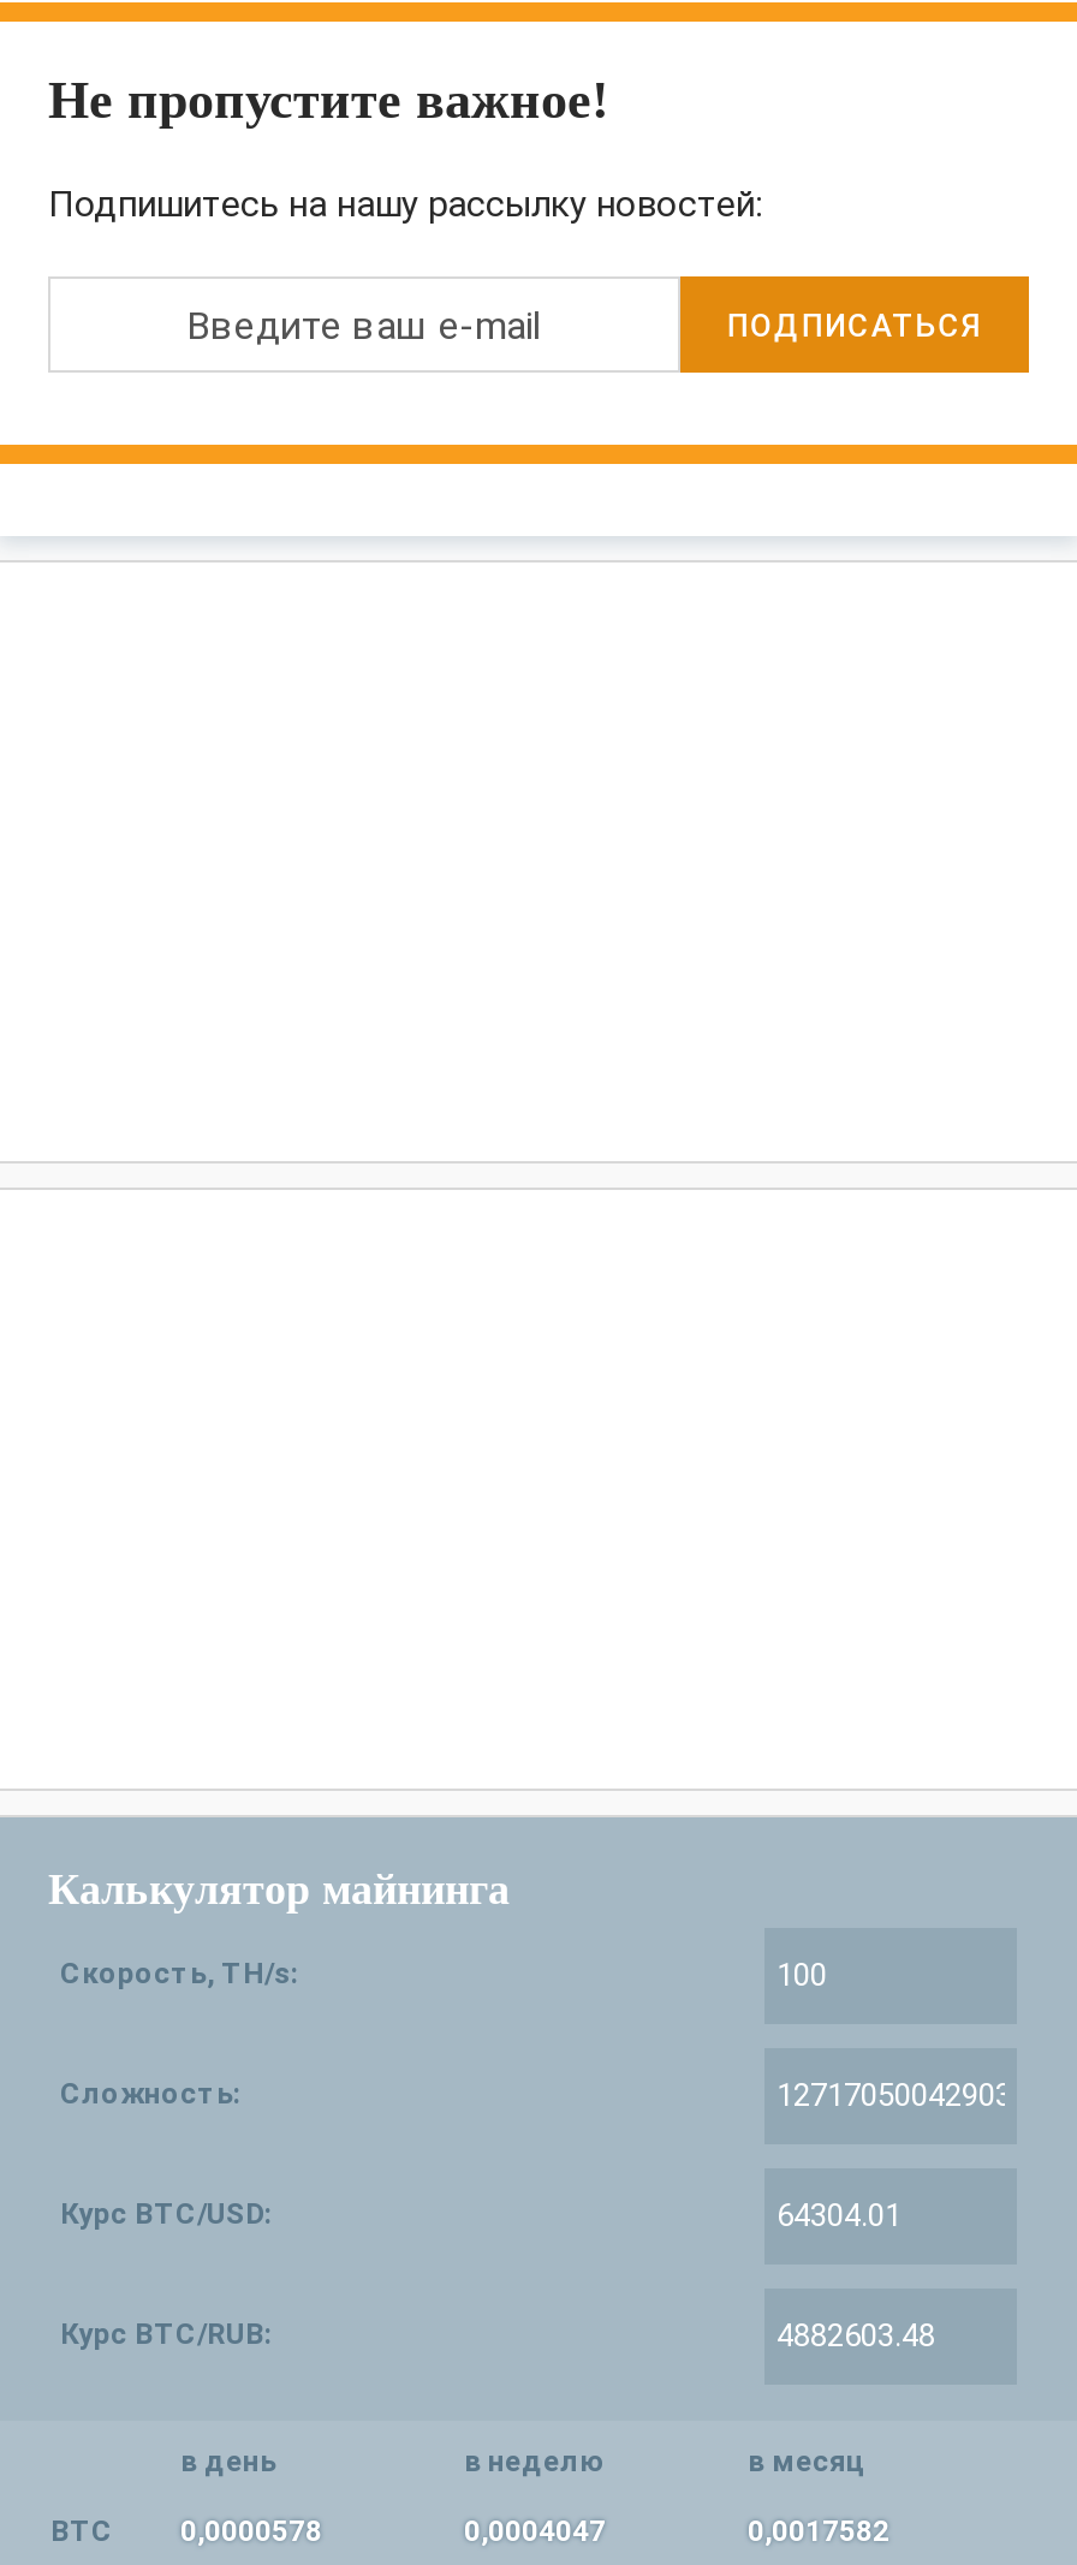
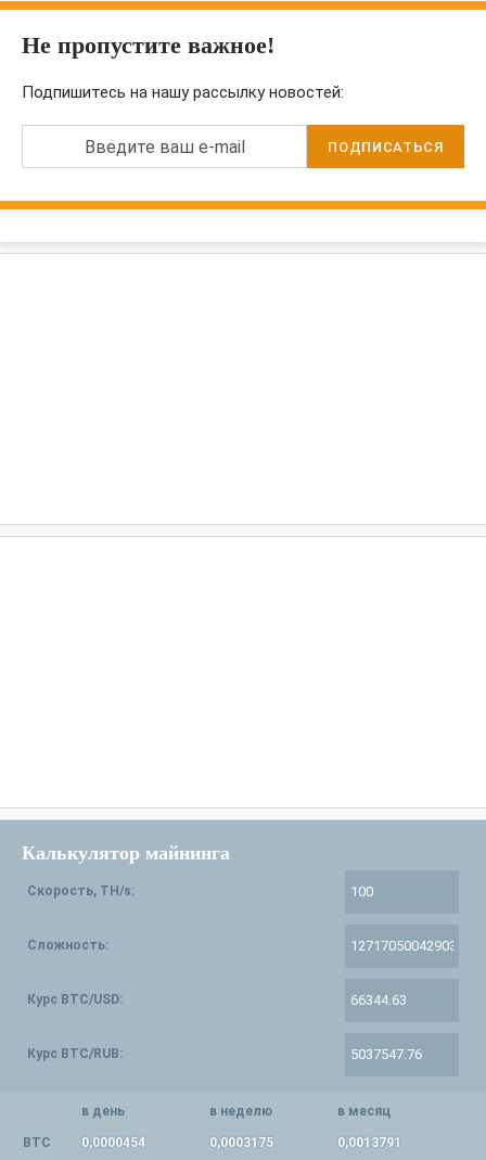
- BTC 0,0000578
+ BTC 0,0000454

- 0,0004047
+ 0,0003175

- 0,0017582
+ 0,0013791
